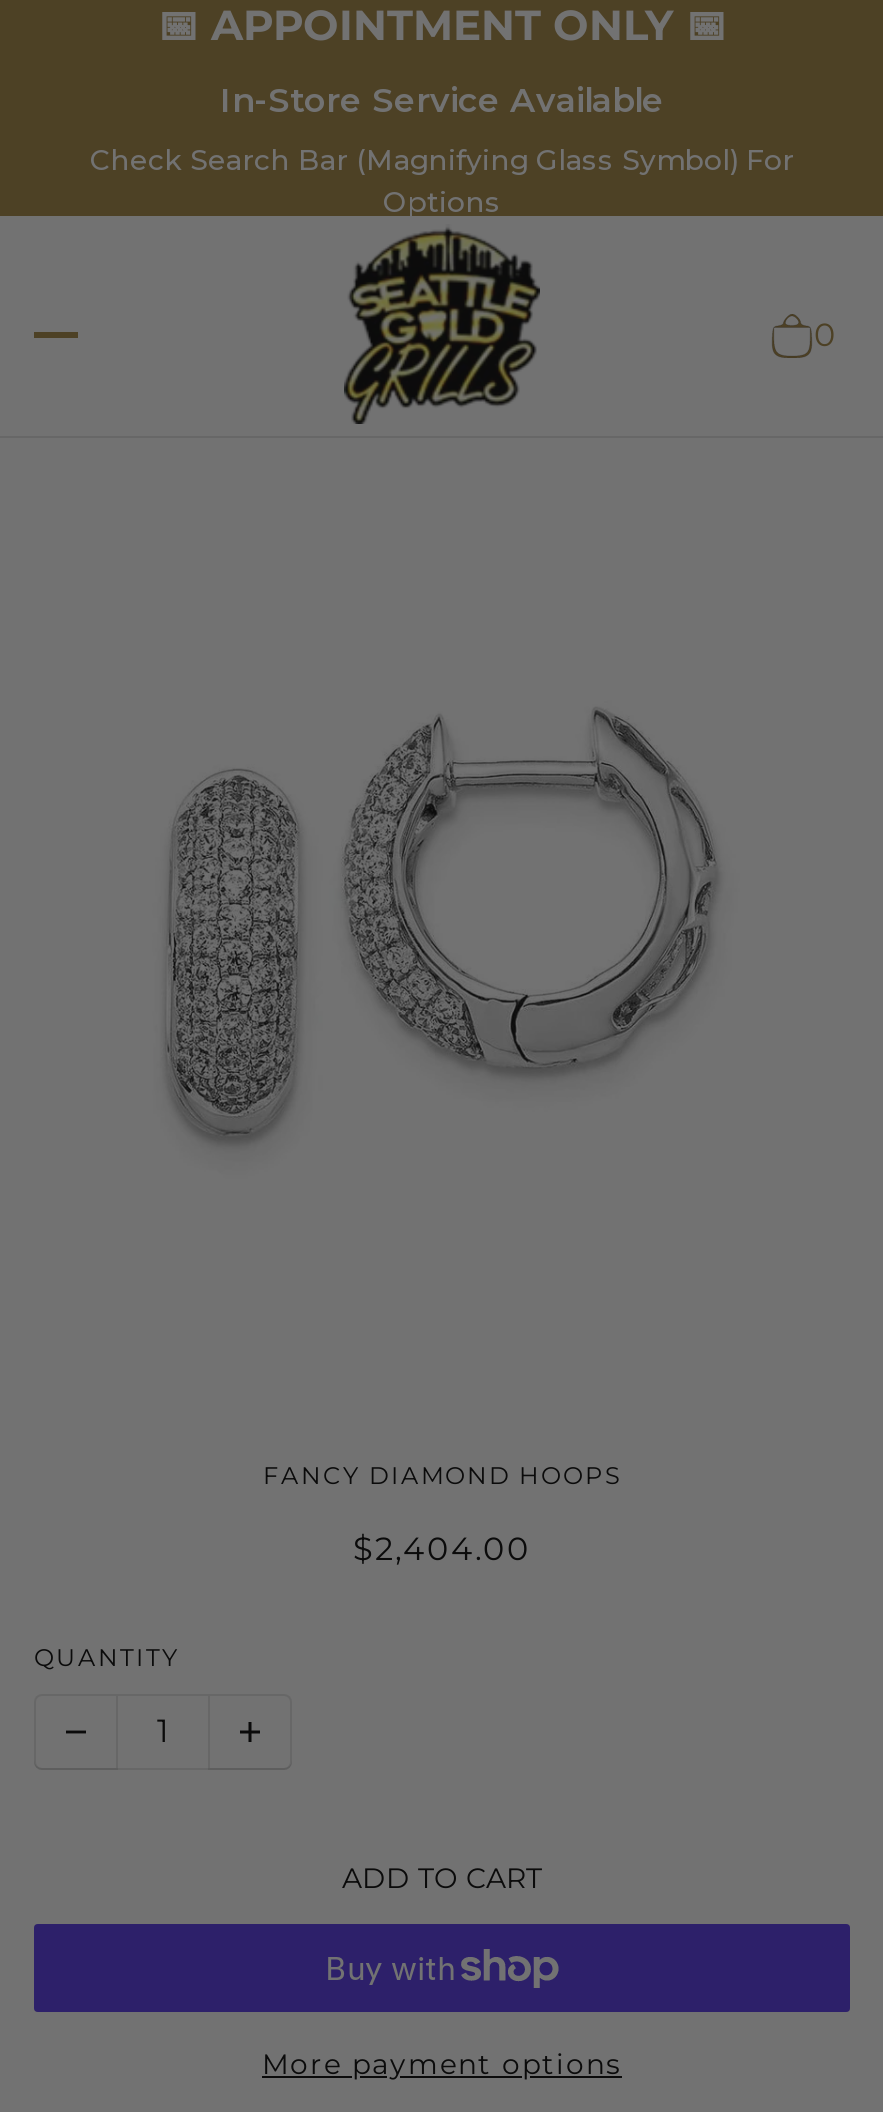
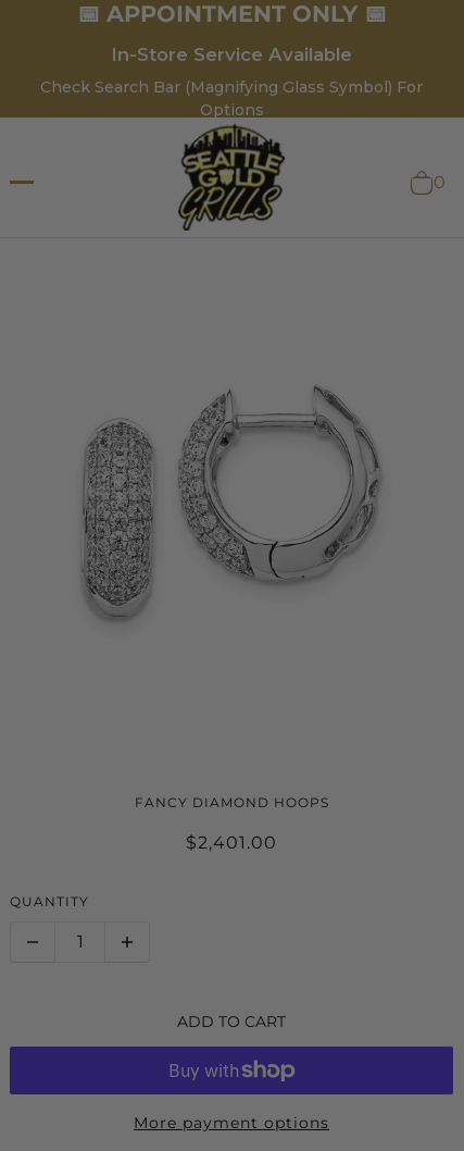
- $2,404.00
+ $2,401.00
